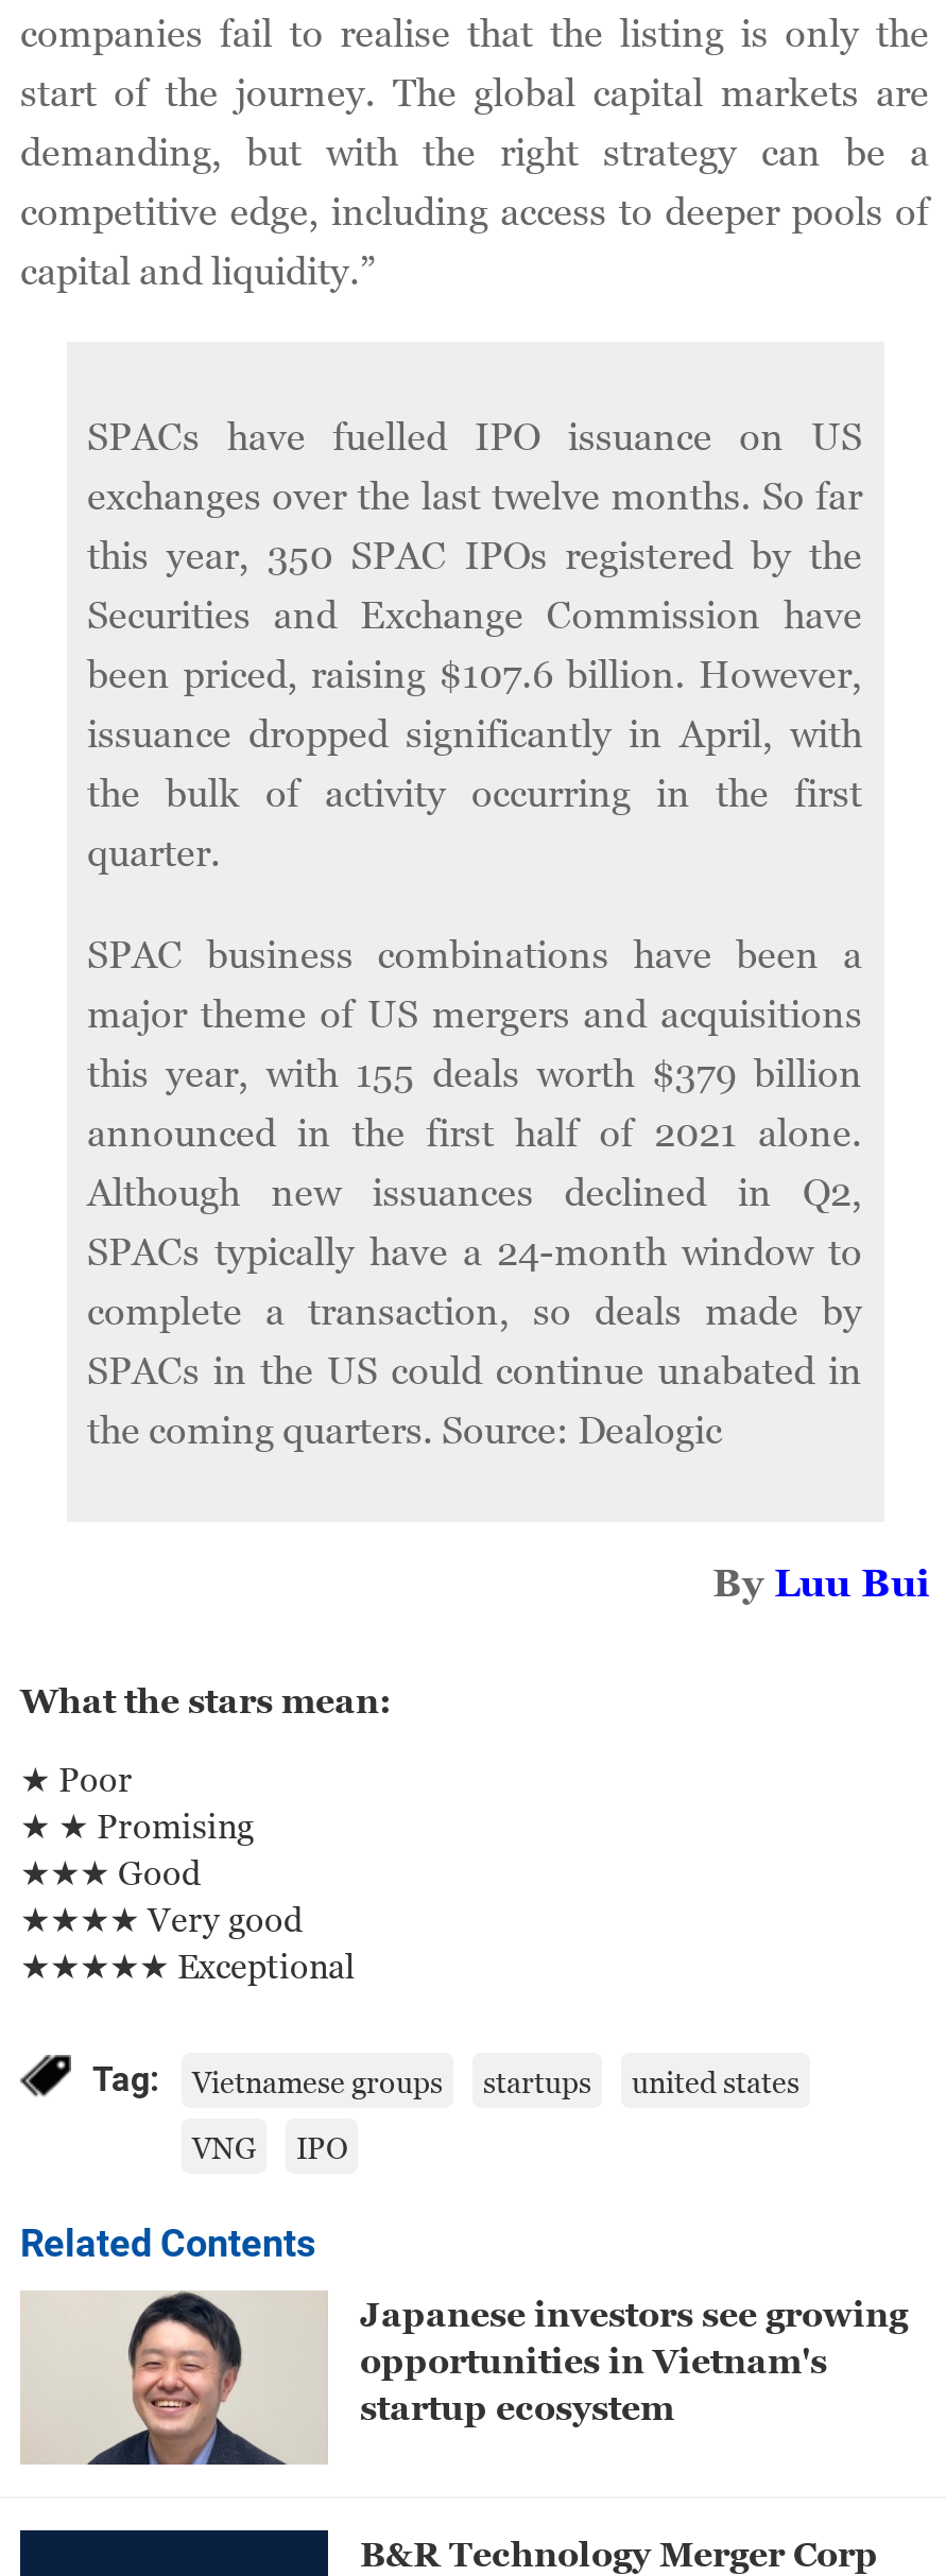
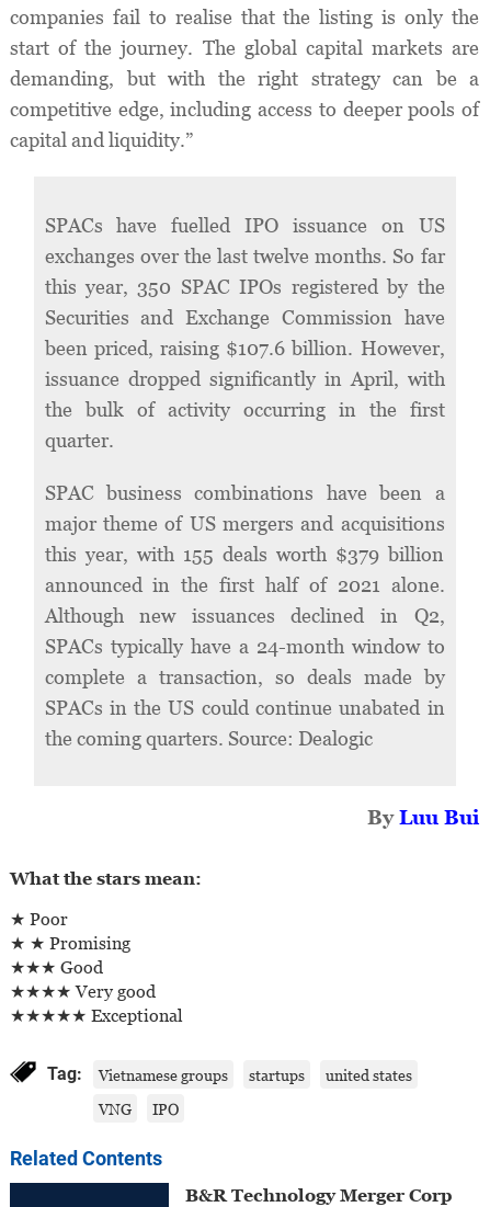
- [image]
- Japanese investors see growing
- opportunities in Vietnam's
- startup ecosystem
